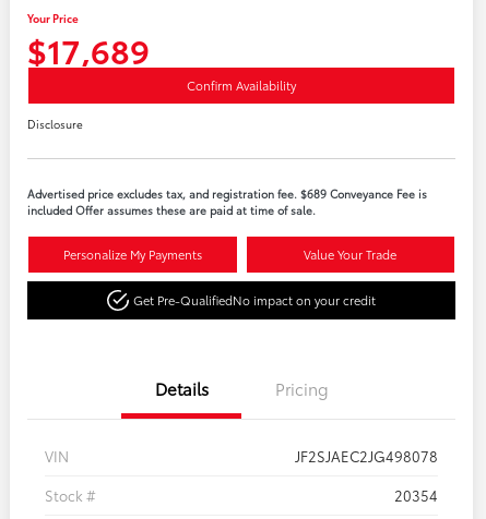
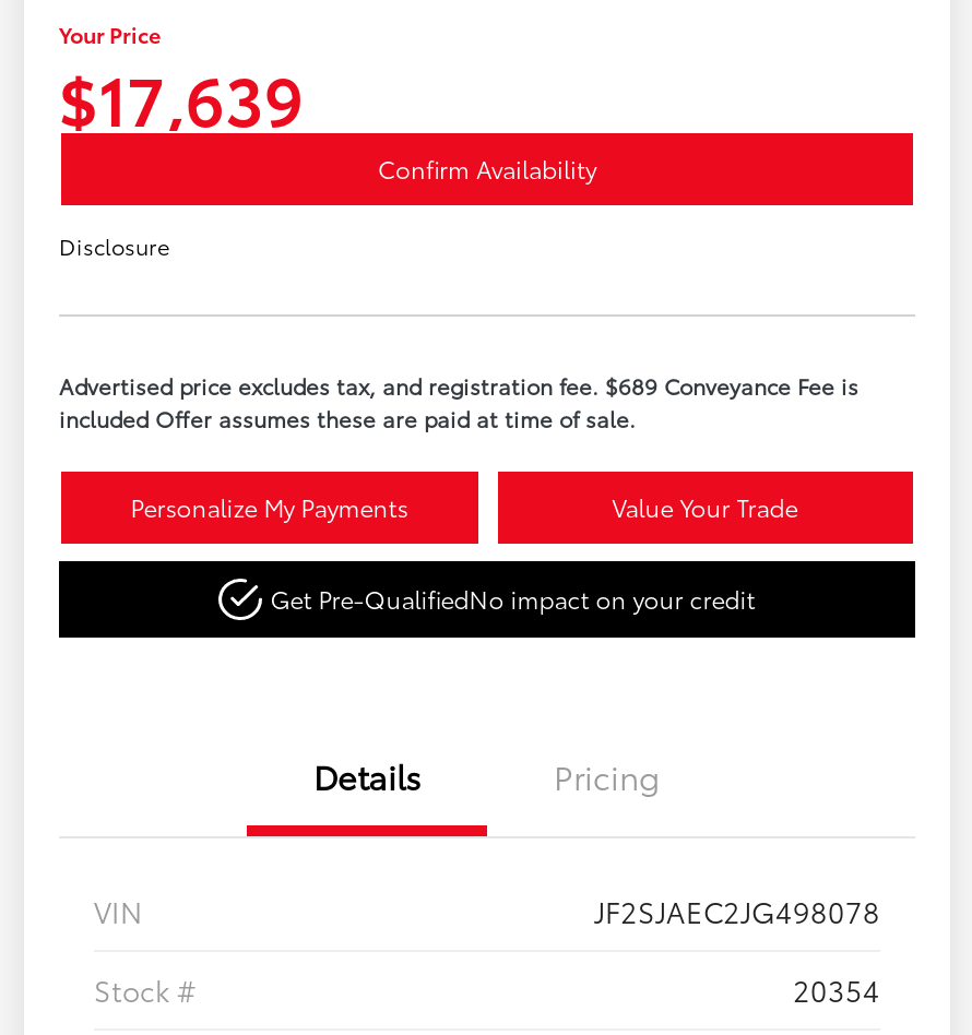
- $17,689
+ $17,639
